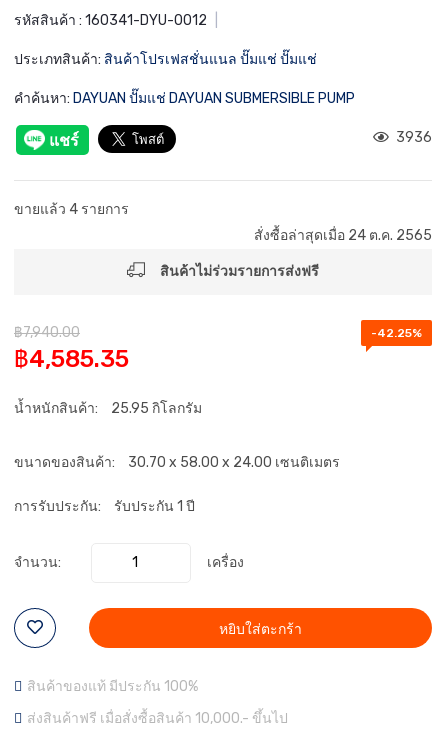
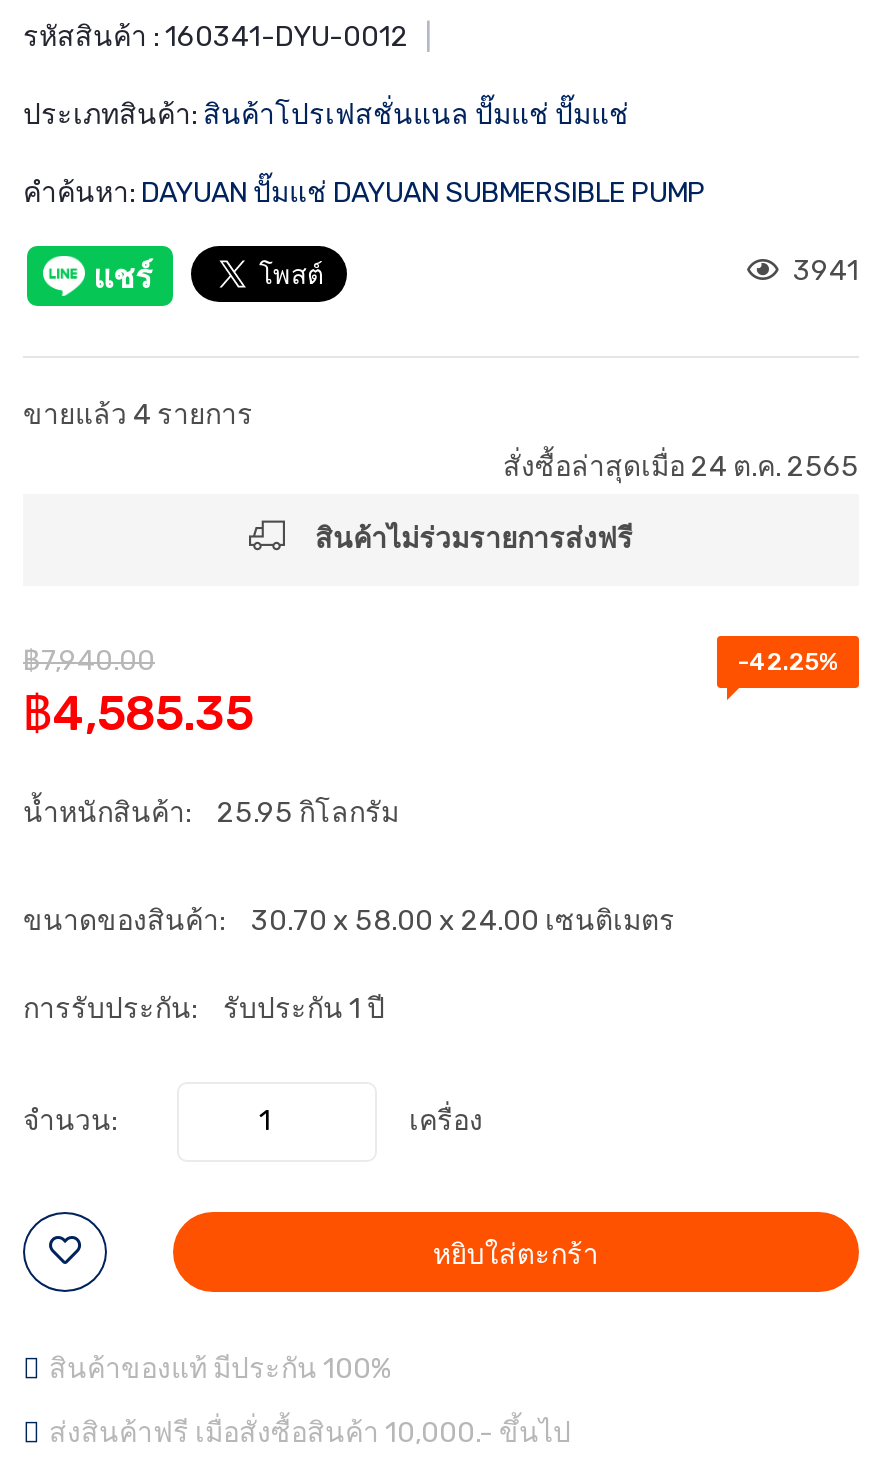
- 3936
+ 3941
